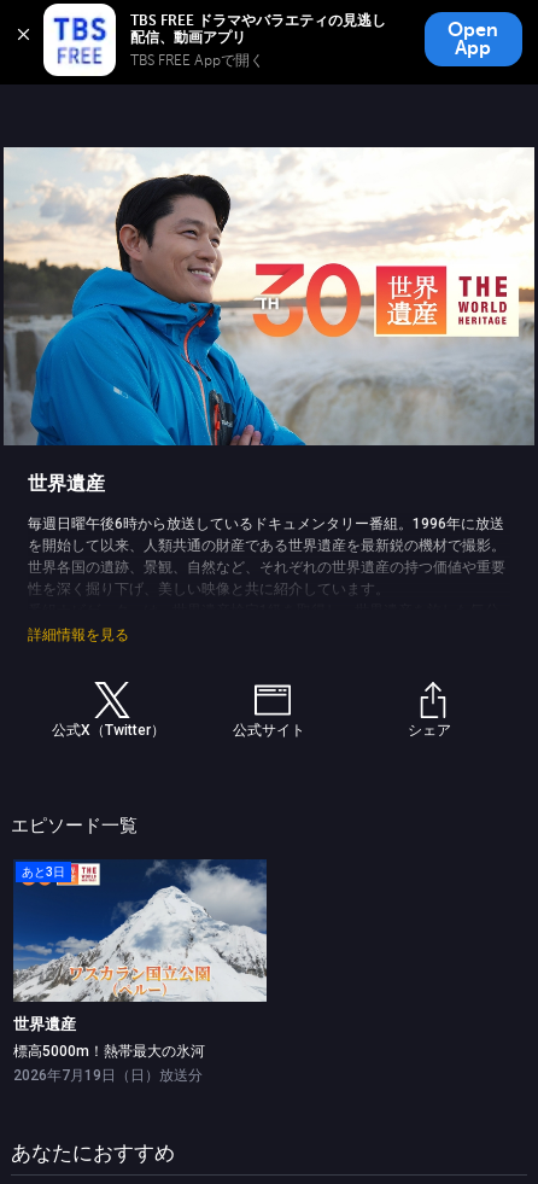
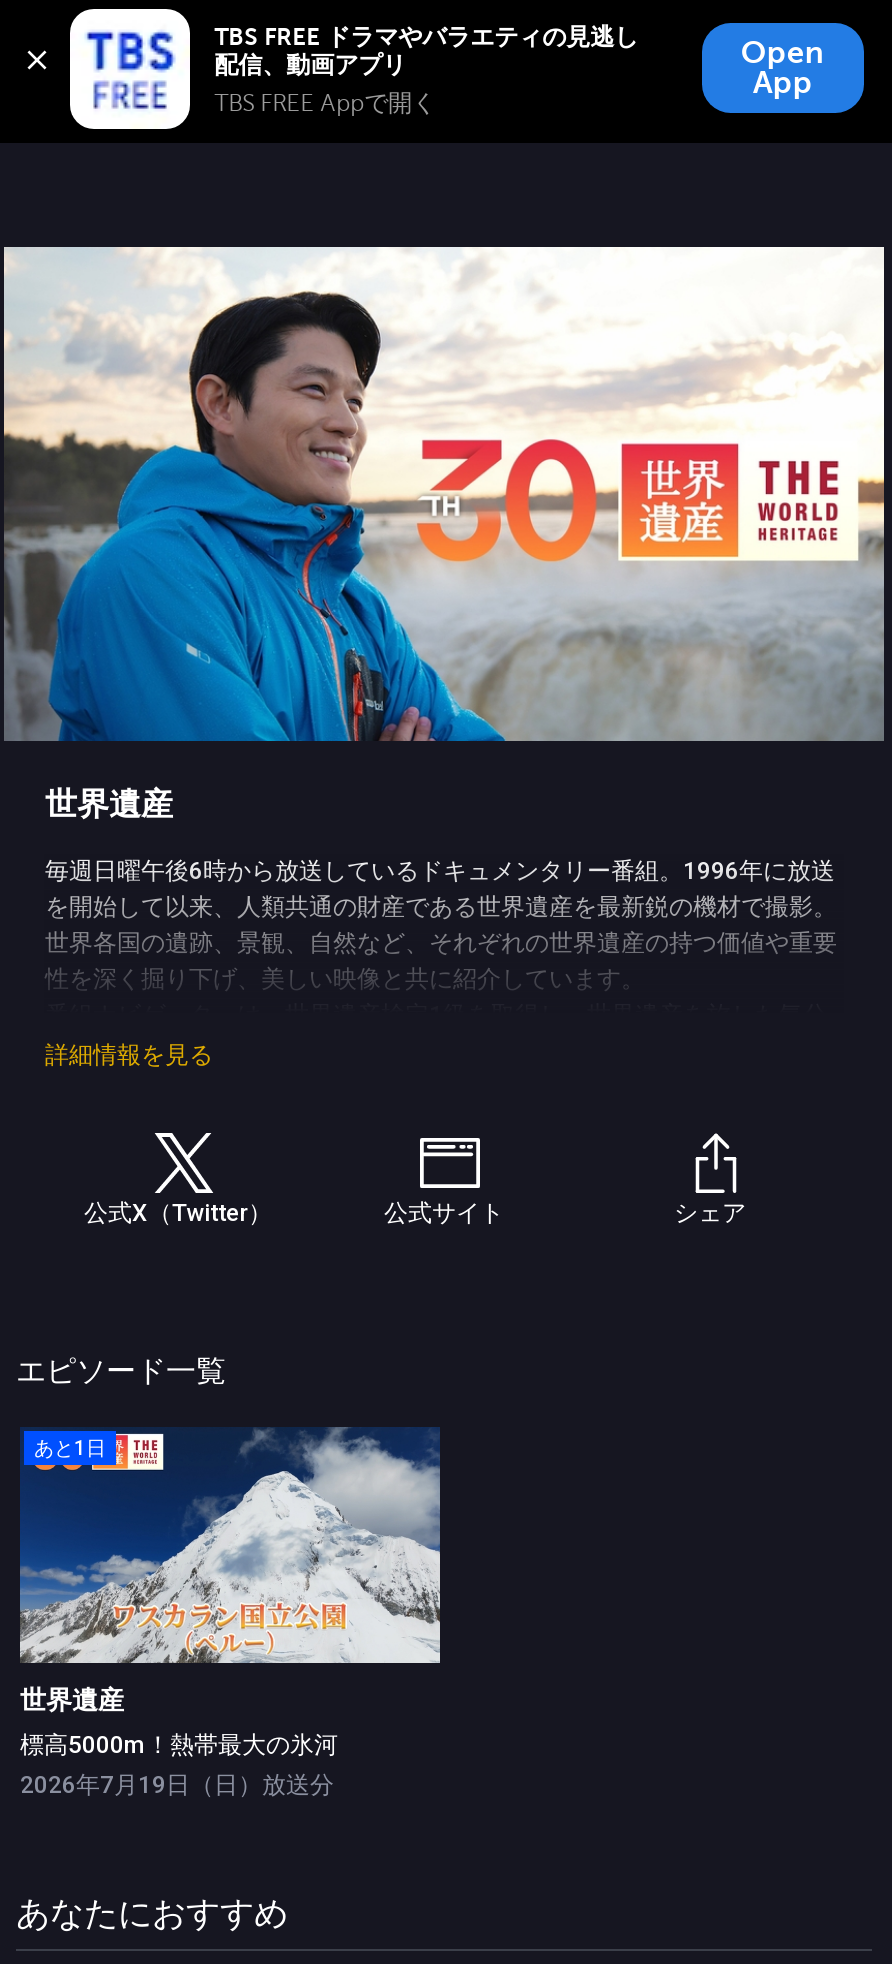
- あと3日
+ あと1日
